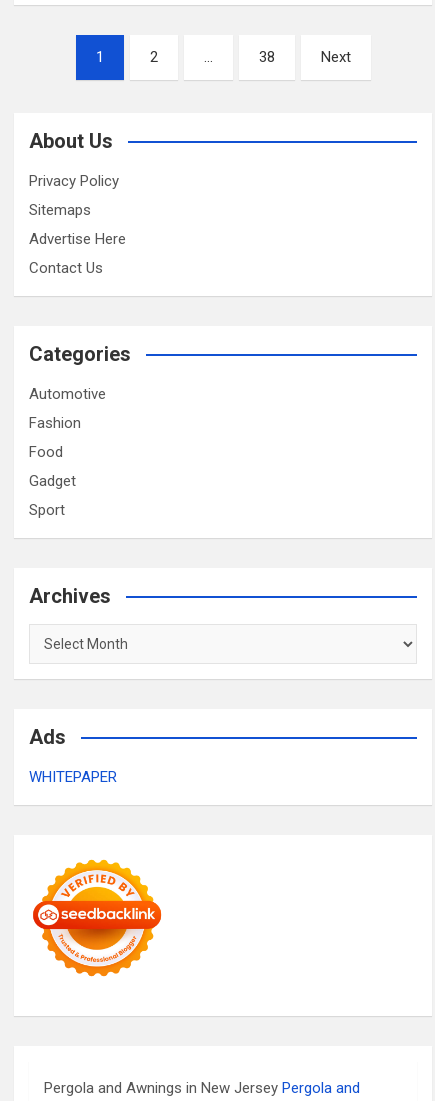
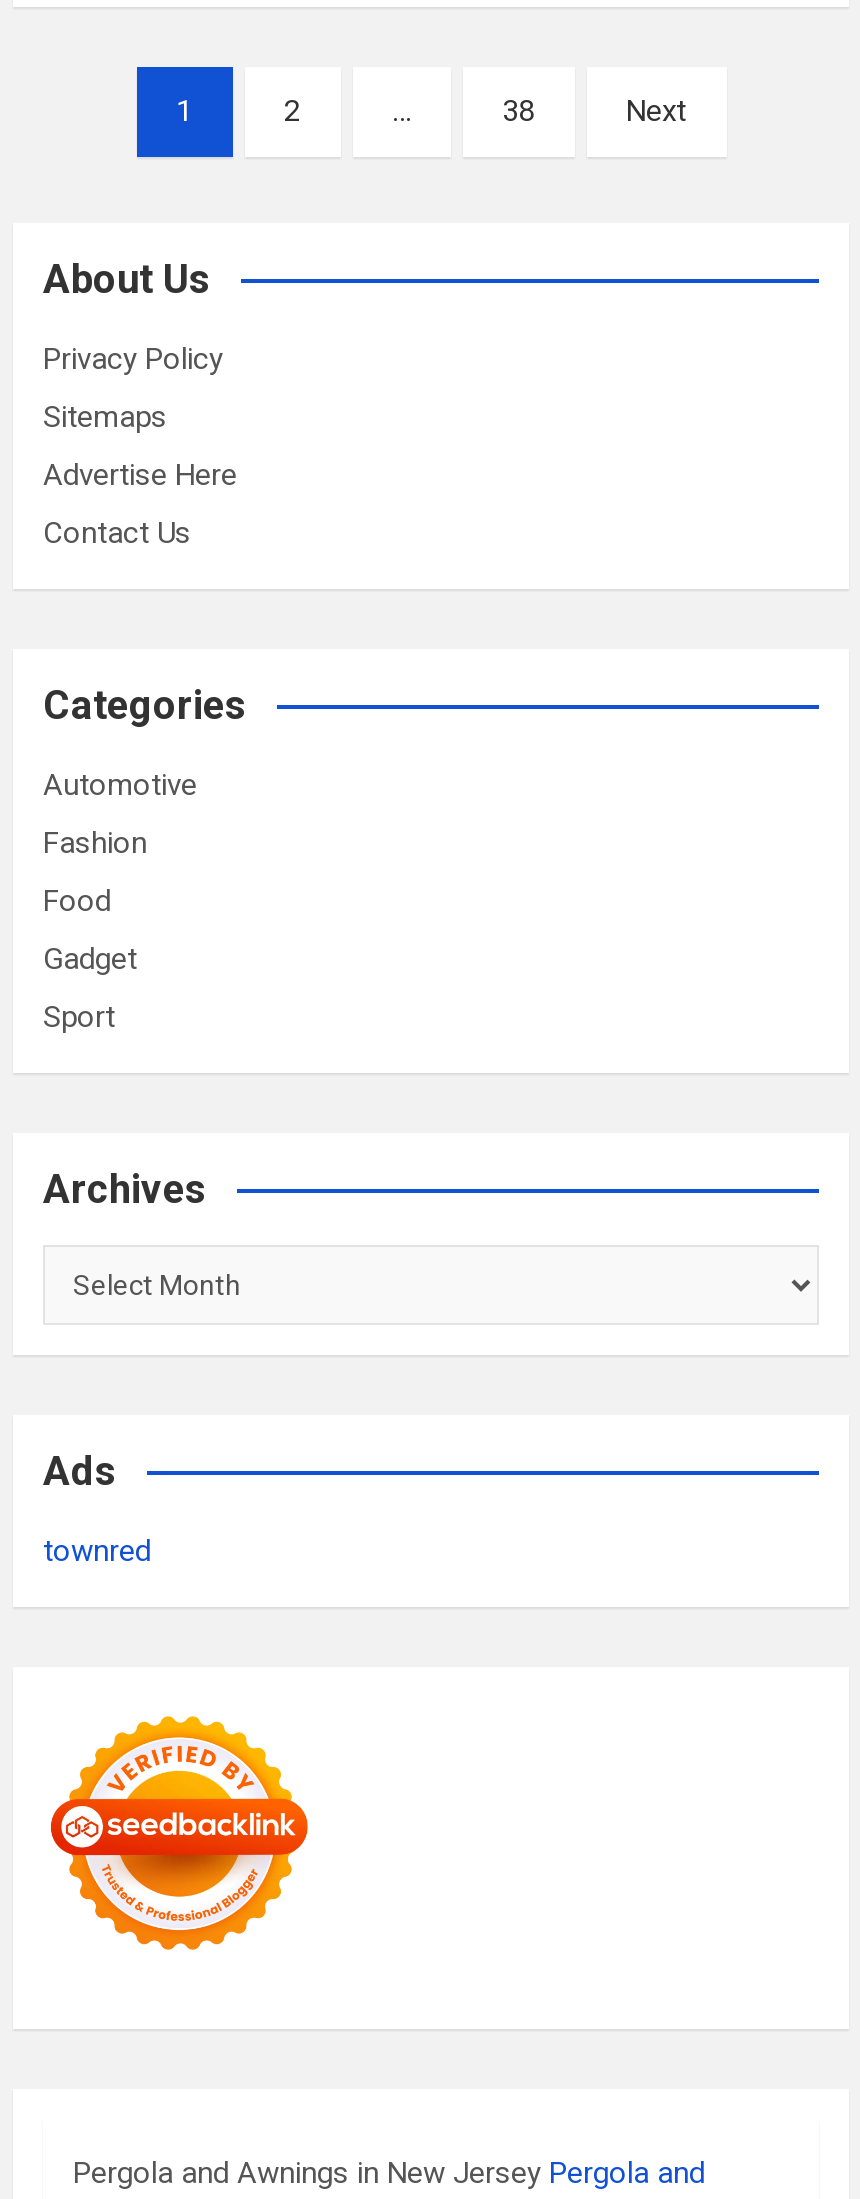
- WHITEPAPER
+ townred
